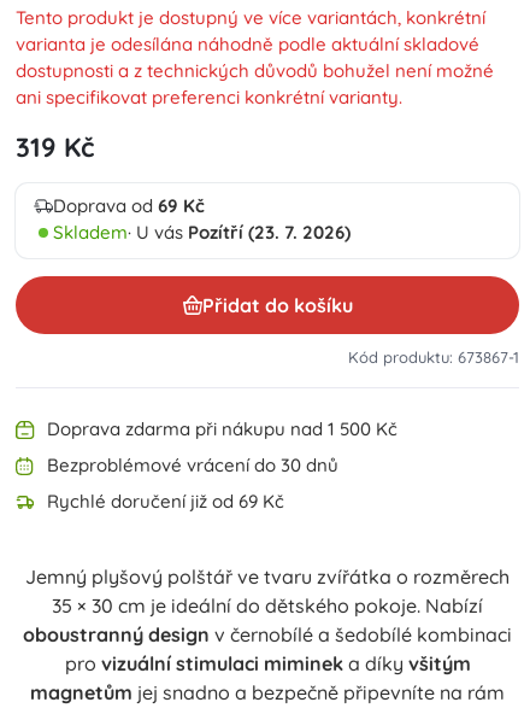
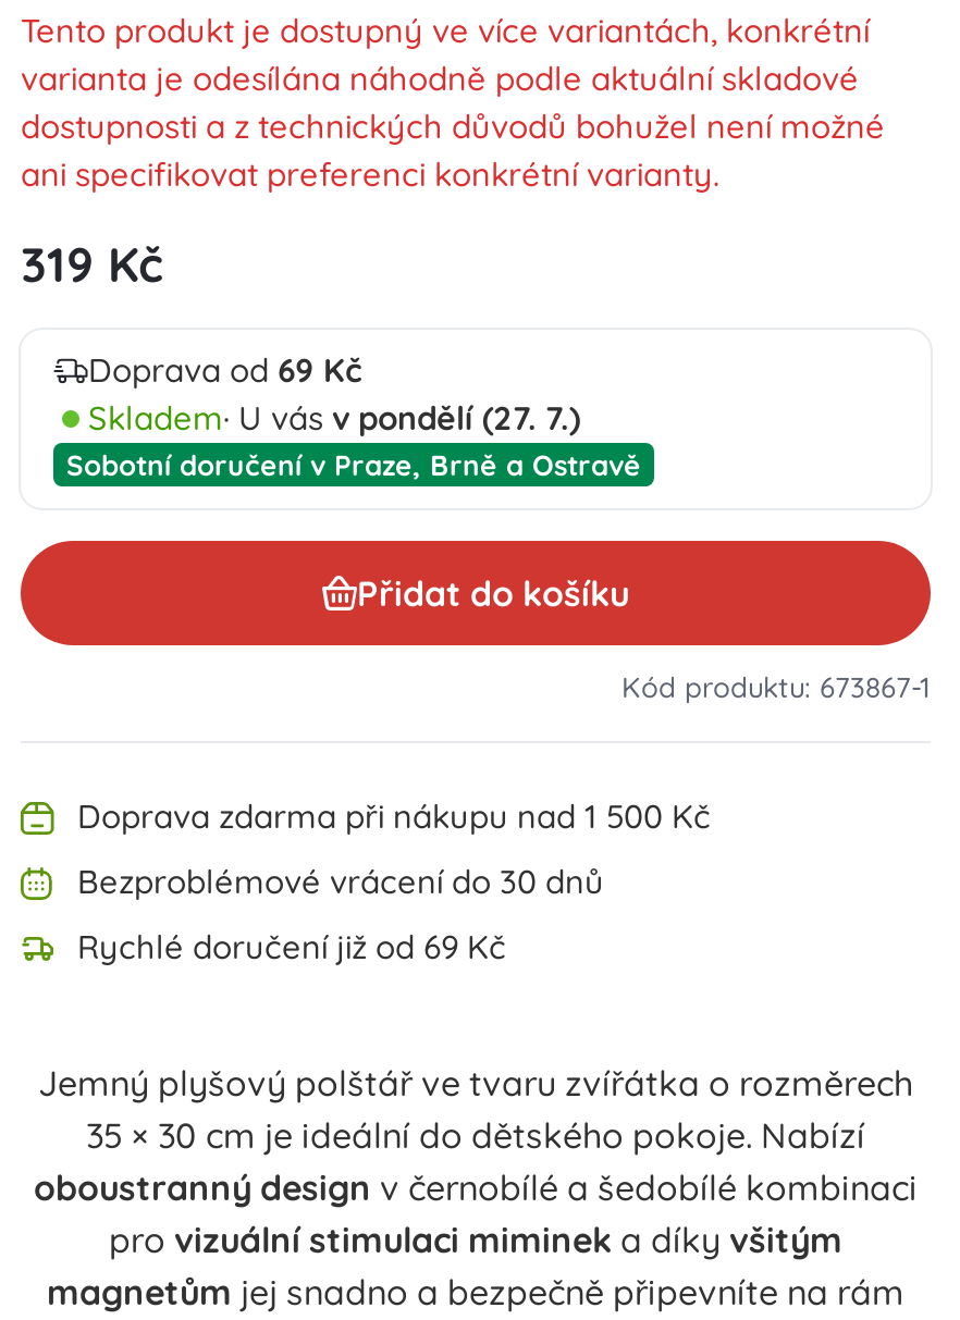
- Skladem · U vás Pozítří (23. 7. 2026)
+ Skladem · U vás v pondělí (27. 7.)
+ Sobotní doručení v Praze, Brně a Ostravě
